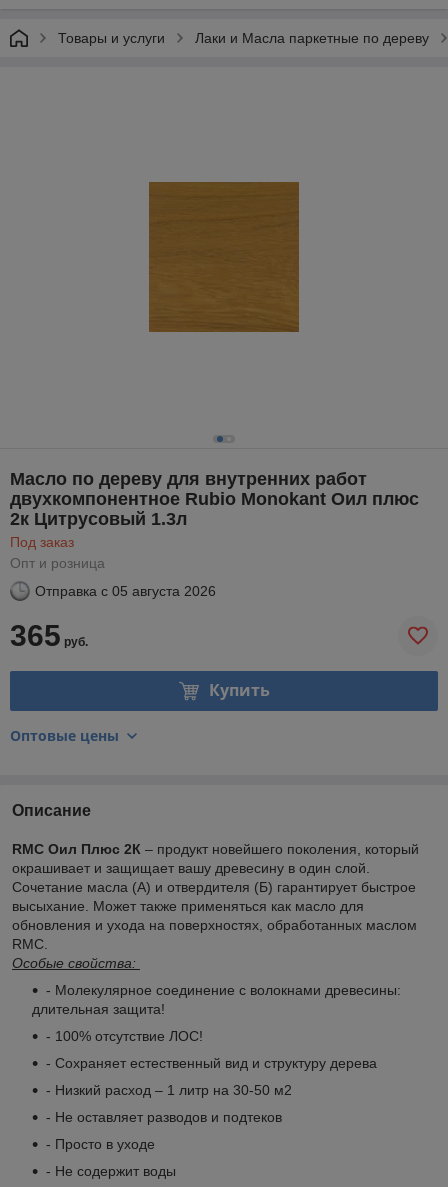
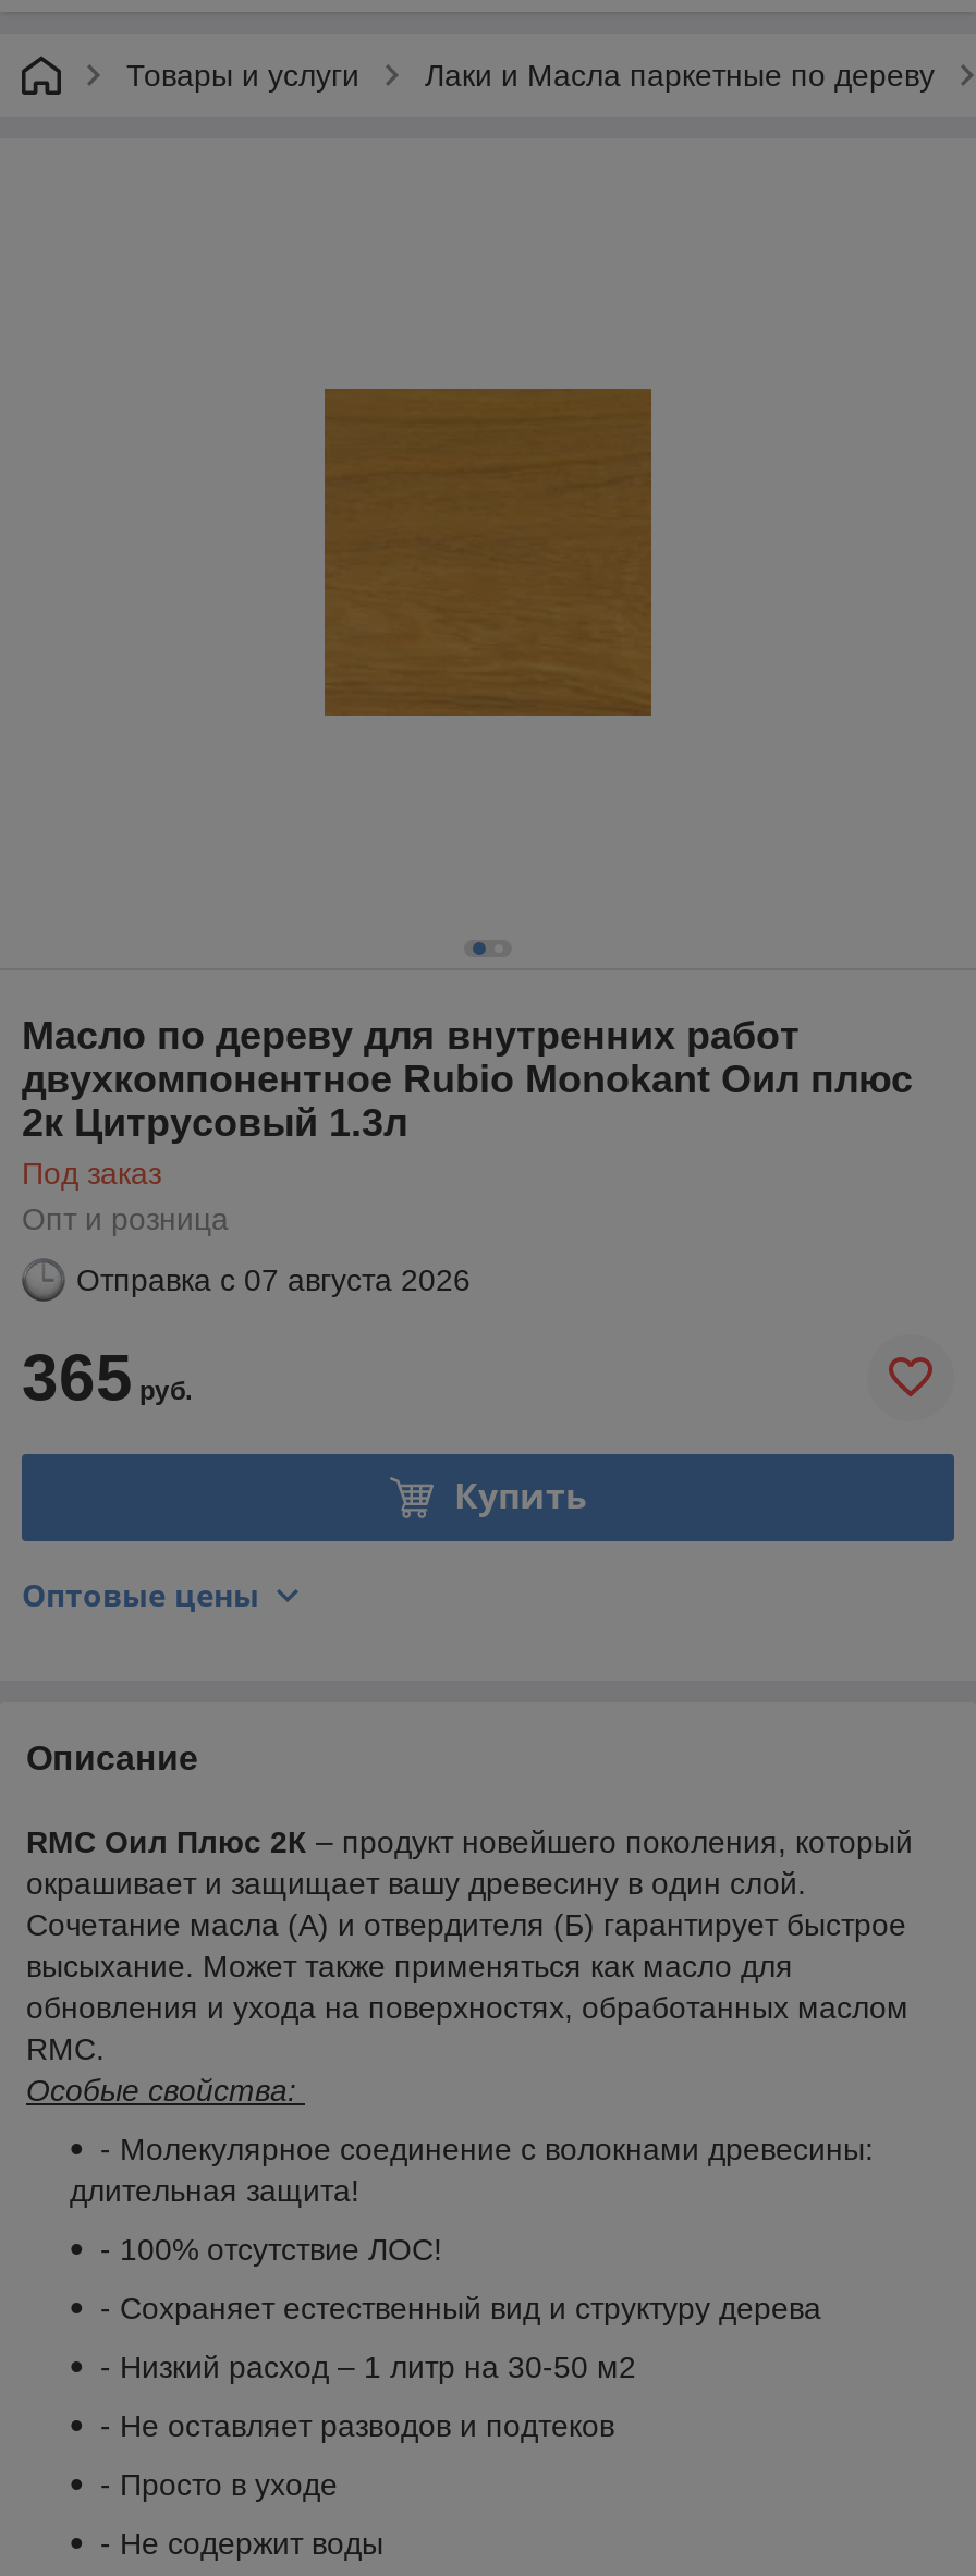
- Отправка с 05 августа 2026
+ Отправка с 07 августа 2026
